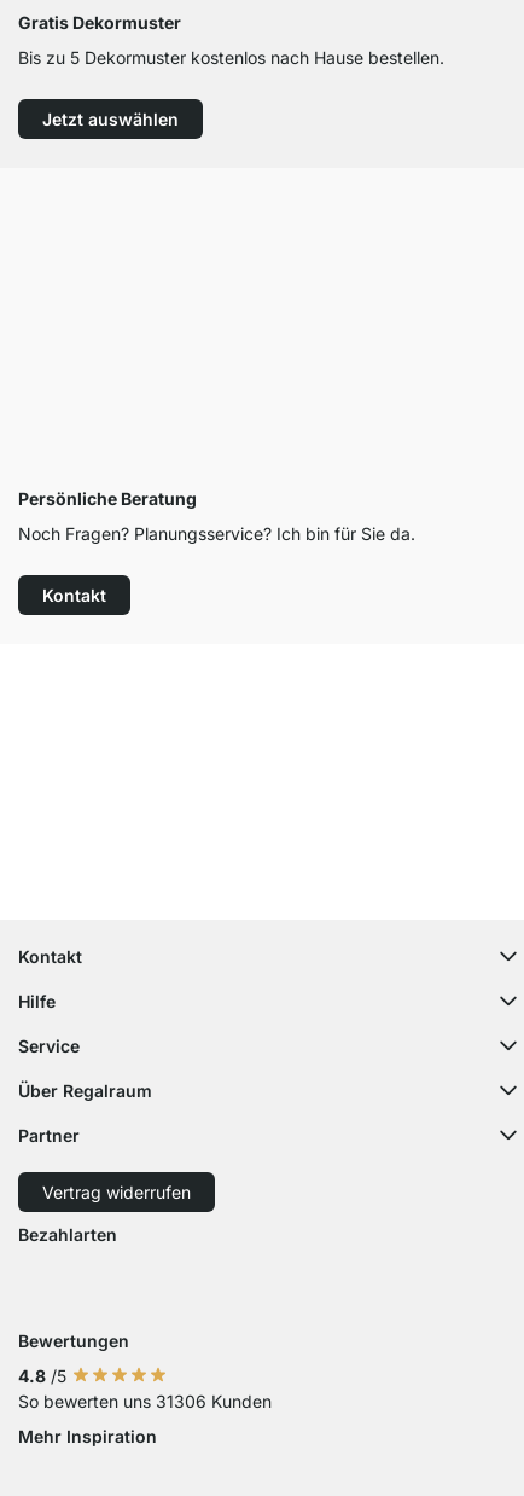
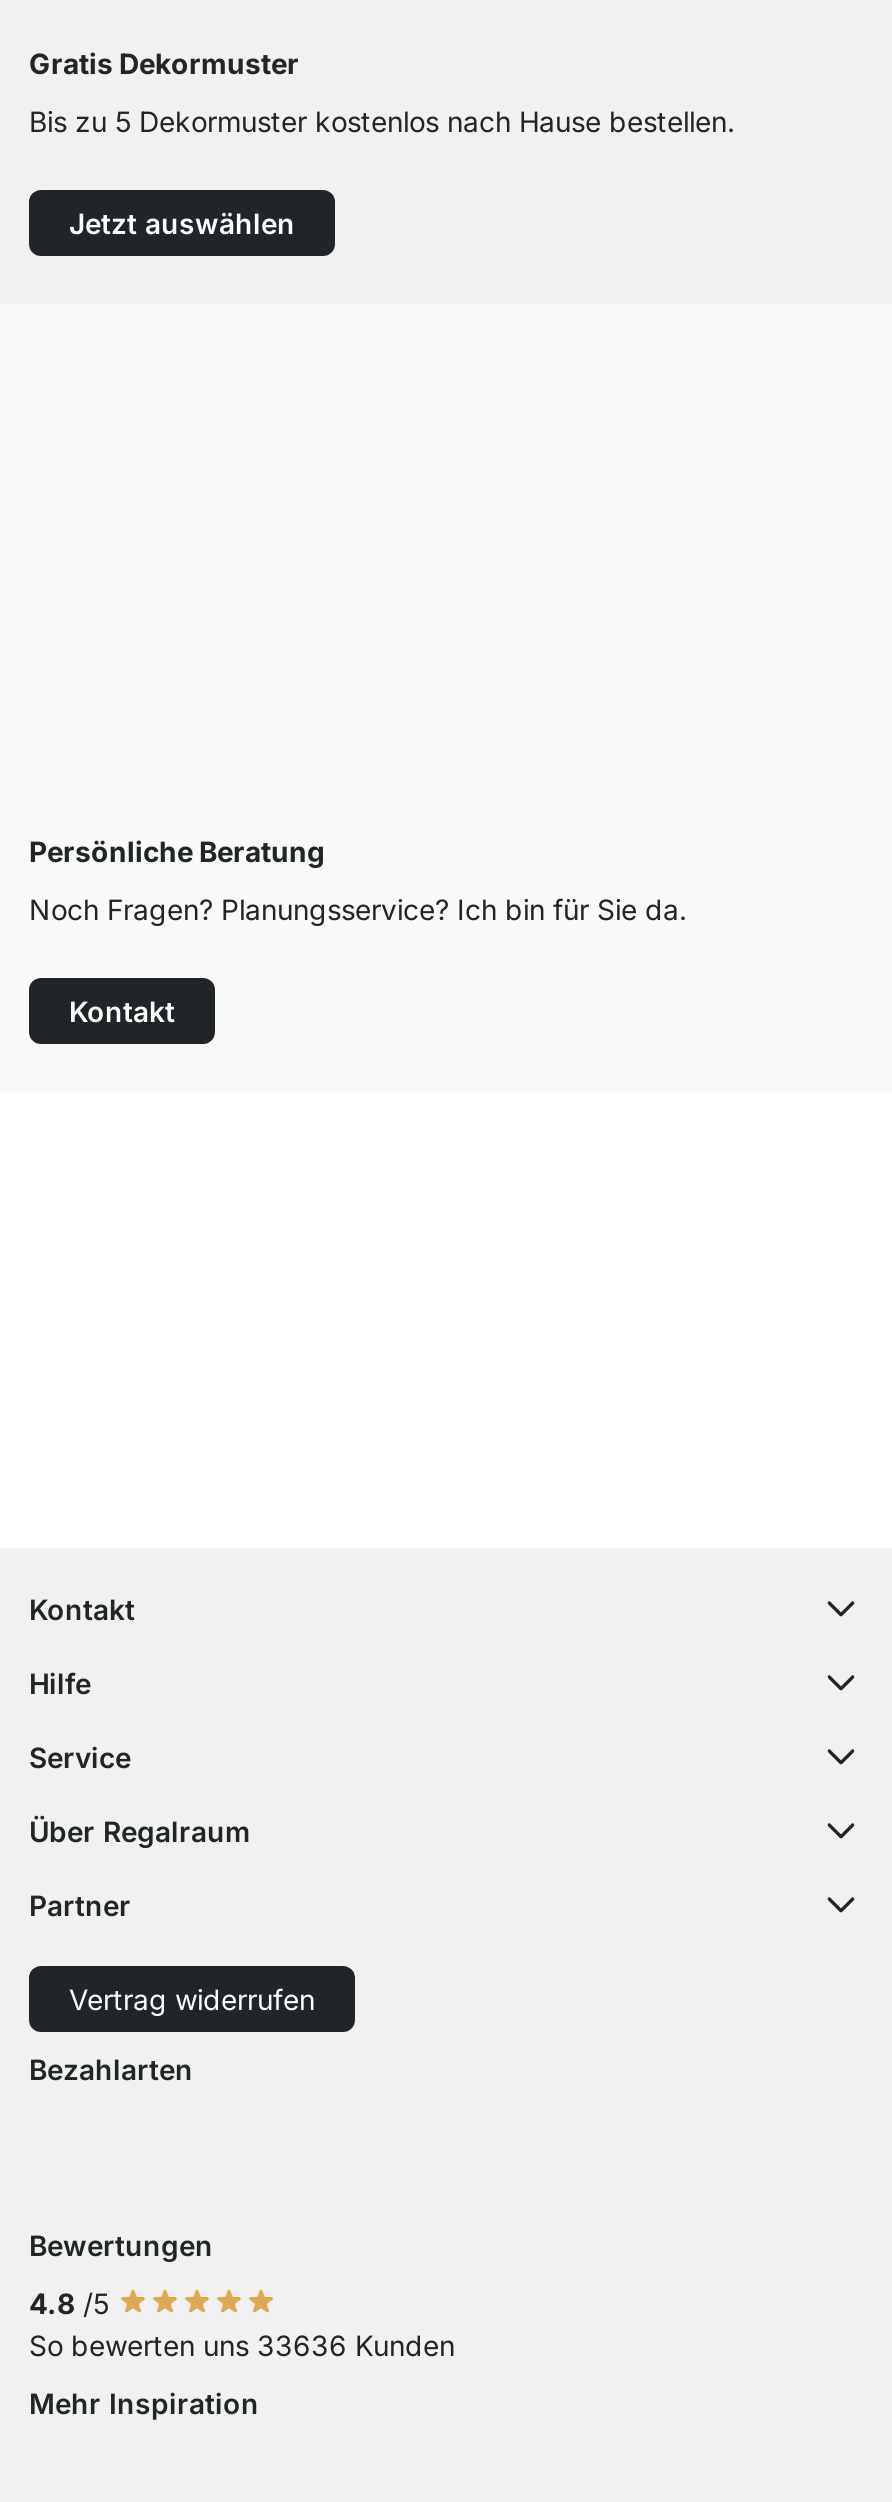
- So bewerten uns 31306 Kunden
+ So bewerten uns 33636 Kunden
